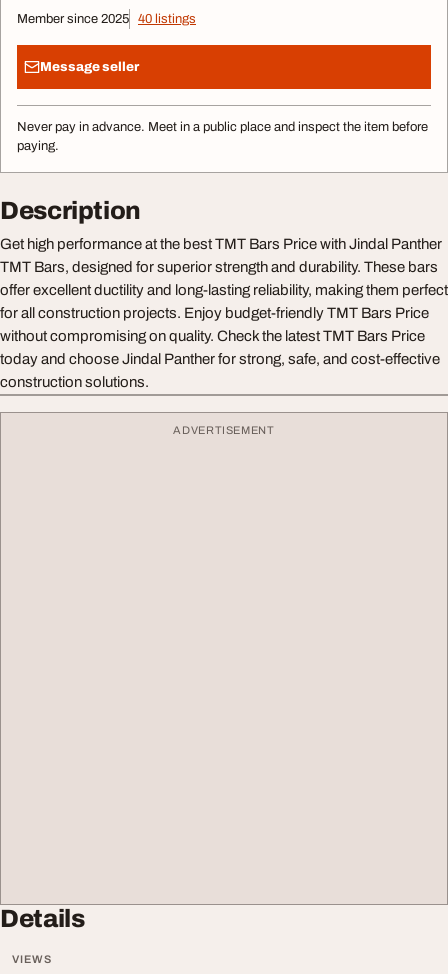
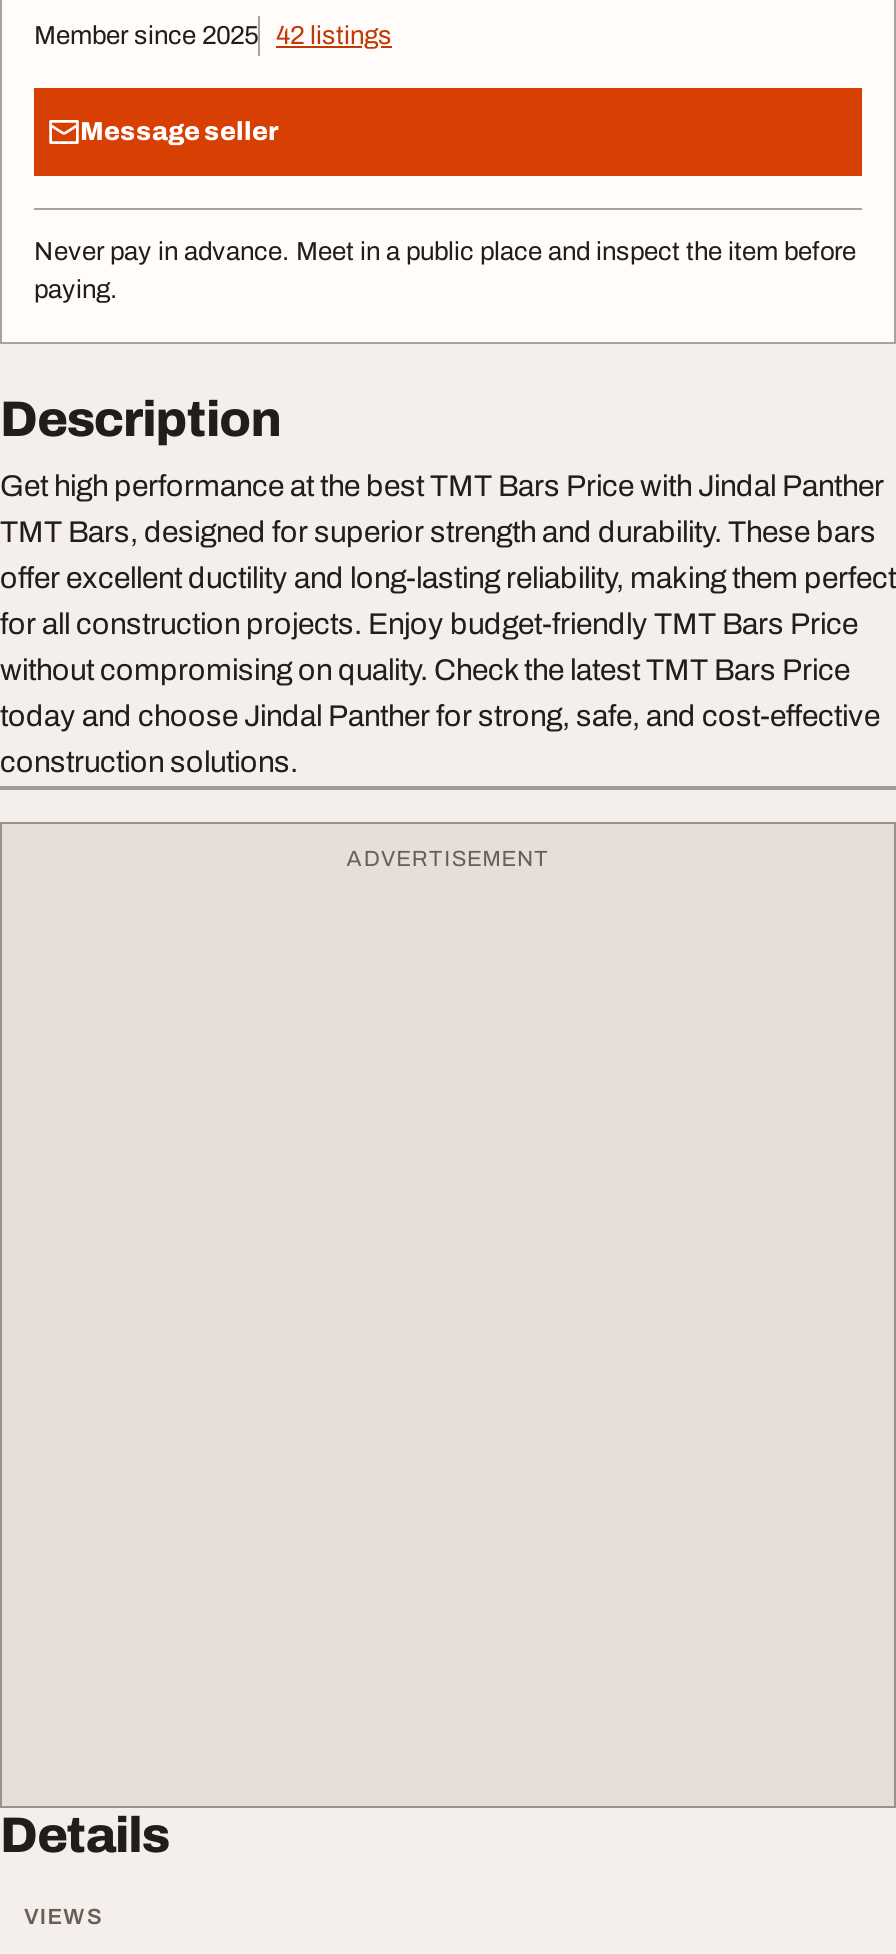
- Member since 2025 40 listings
+ Member since 2025 42 listings
